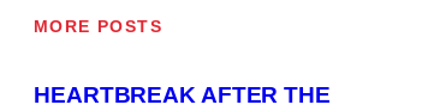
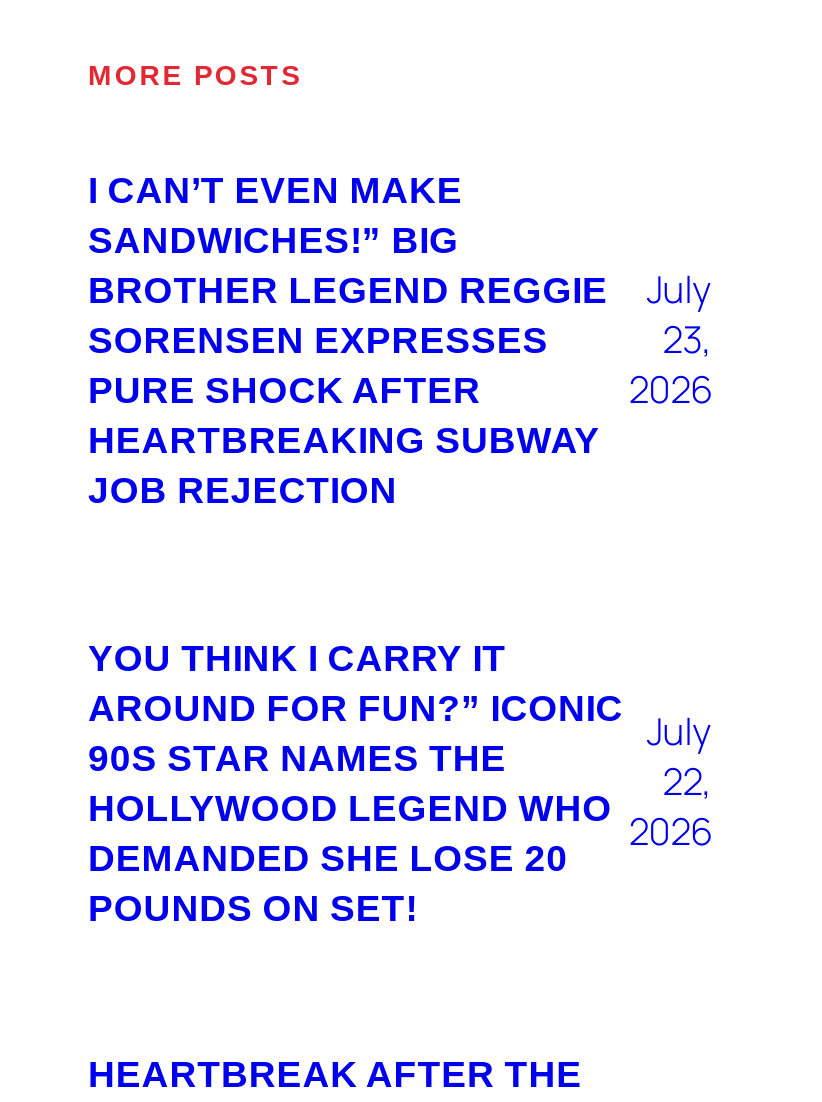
+ I CAN’T EVEN MAKE
+ SANDWICHES!” BIG
+ BROTHER LEGEND REGGIE
+ SORENSEN EXPRESSES
+ PURE SHOCK AFTER
+ HEARTBREAKING SUBWAY
+ JOB REJECTION

+ YOU THINK I CARRY IT
+ AROUND FOR FUN?” ICONIC
+ 90S STAR NAMES THE
+ HOLLYWOOD LEGEND WHO
+ DEMANDED SHE LOSE 20
+ POUNDS ON SET!

+ July
+ 23,
+ 2026

+ July
+ 22,
+ 2026
